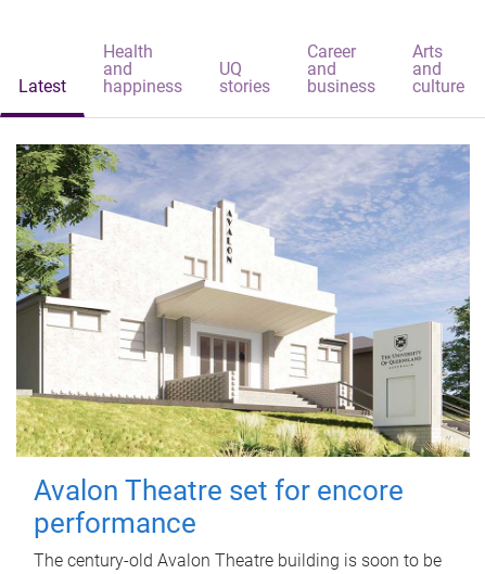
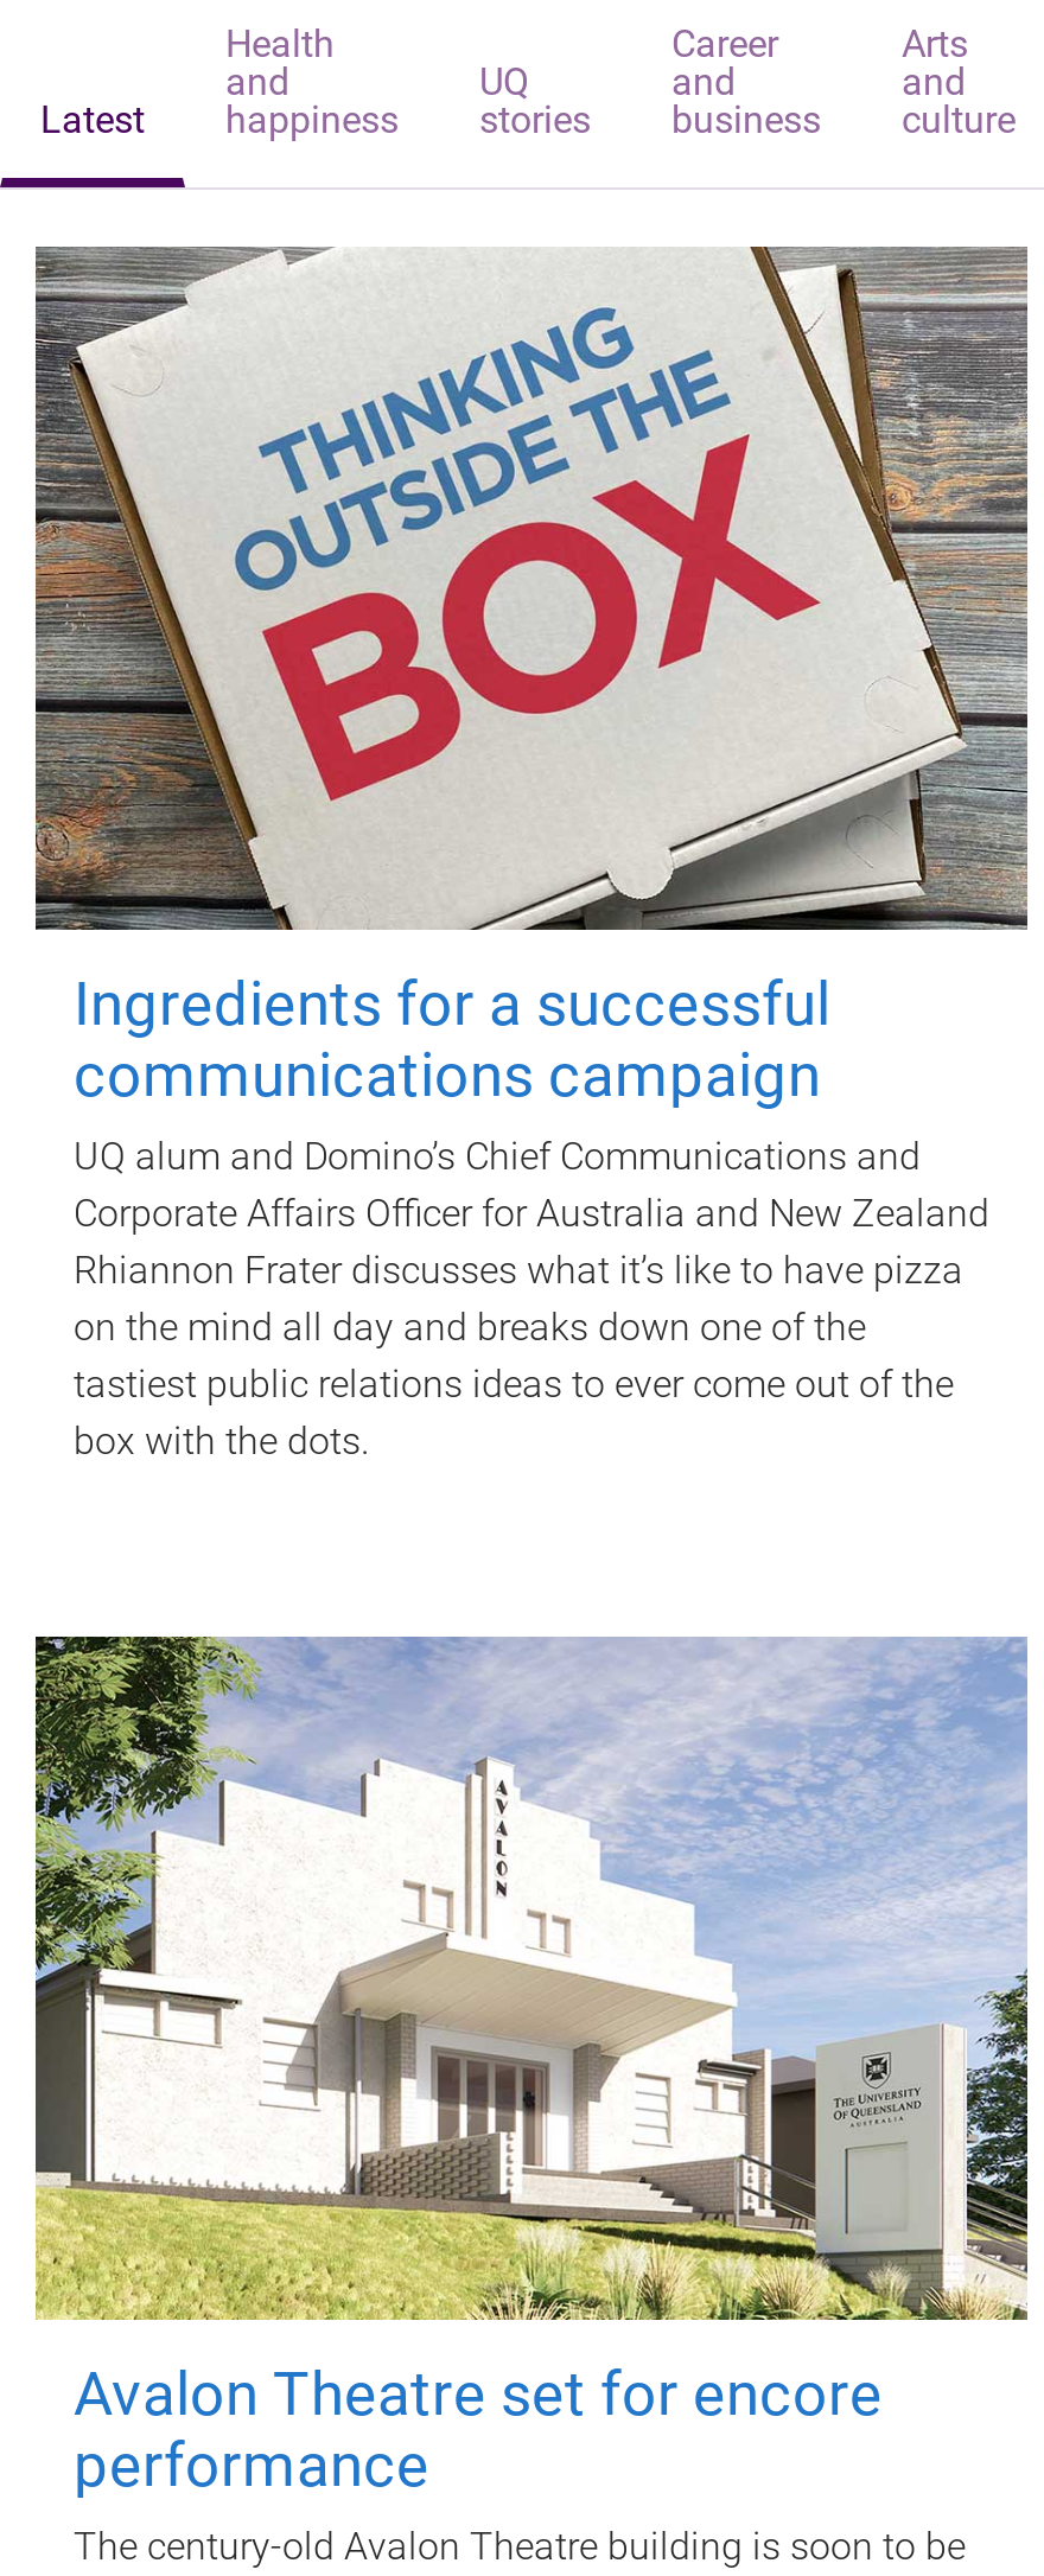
+ [image]
+ Ingredients for a successful
+ communications campaign
+ UQ alum and Domino’s Chief Communications and
+ Corporate Affairs Officer for Australia and New Zealand
+ Rhiannon Frater discusses what it’s like to have pizza
+ on the mind all day and breaks down one of the
+ tastiest public relations ideas to ever come out of the
+ box with the dots.
